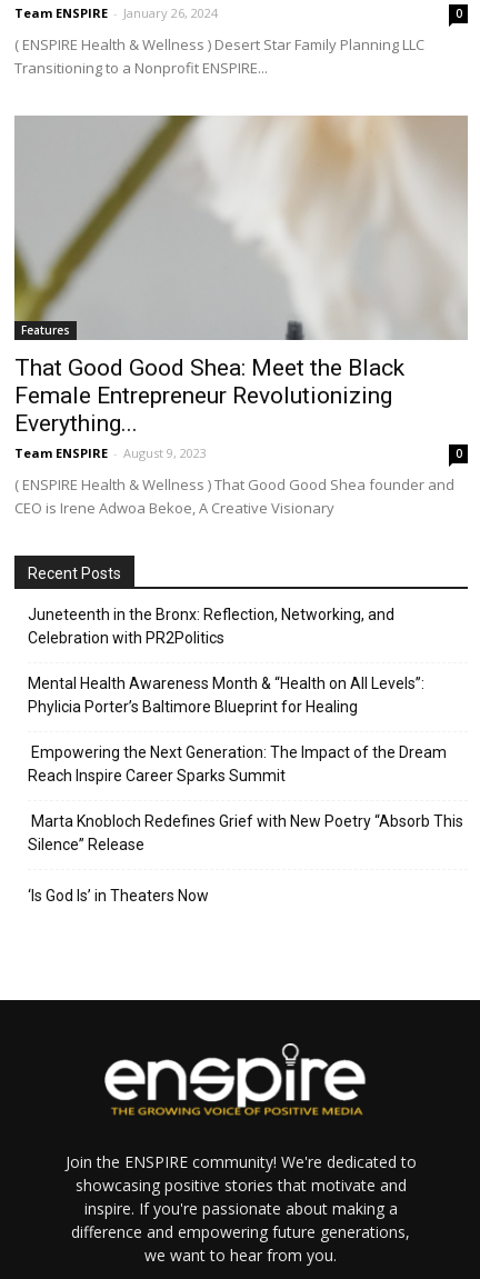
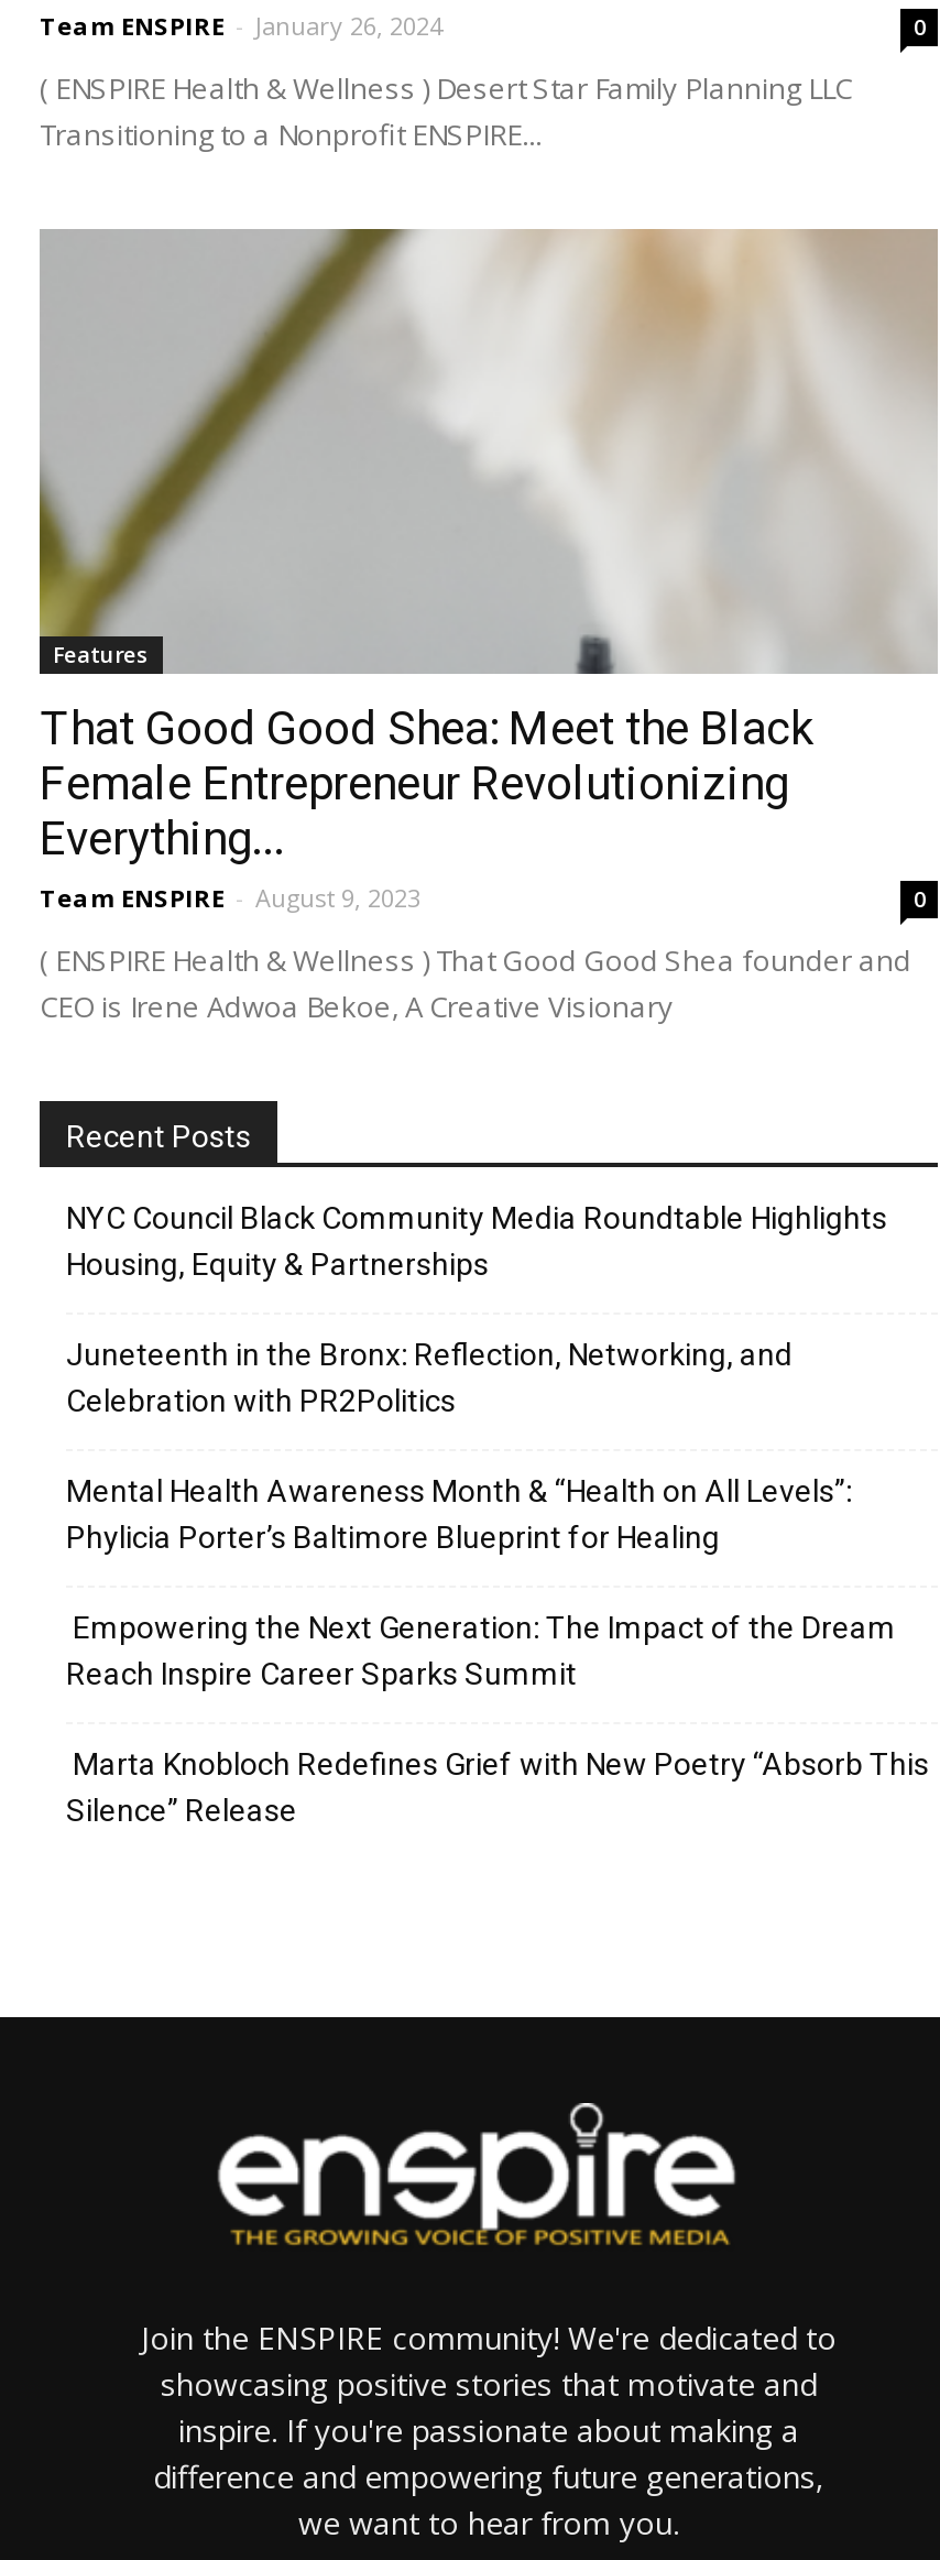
+ NYC Council Black Community Media Roundtable Highlights
+ Housing, Equity & Partnerships

moved down: Juneteenth in the Bronx: Reflection, Networking, and | Celebration with PR2Politics | Mental Health Awareness Month & “Health on All Levels”: | Phylicia Porter’s Baltimore Blueprint for Healing | Empowering the Next Generation: The Impact of the Dream | Reach Inspire Career Sparks Summit | Marta Knobloch Redefines Grief with New Poetry “Absorb This | Silence” Release

- ‘Is God Is’ in Theaters Now
